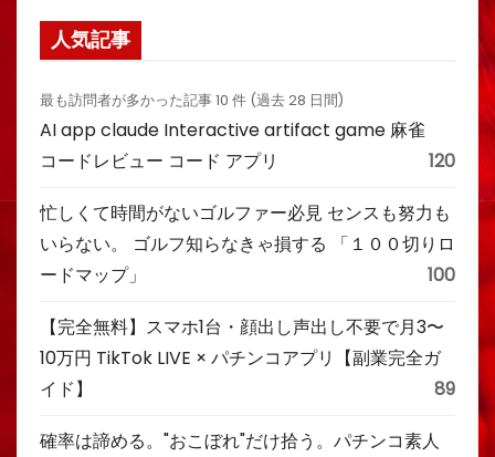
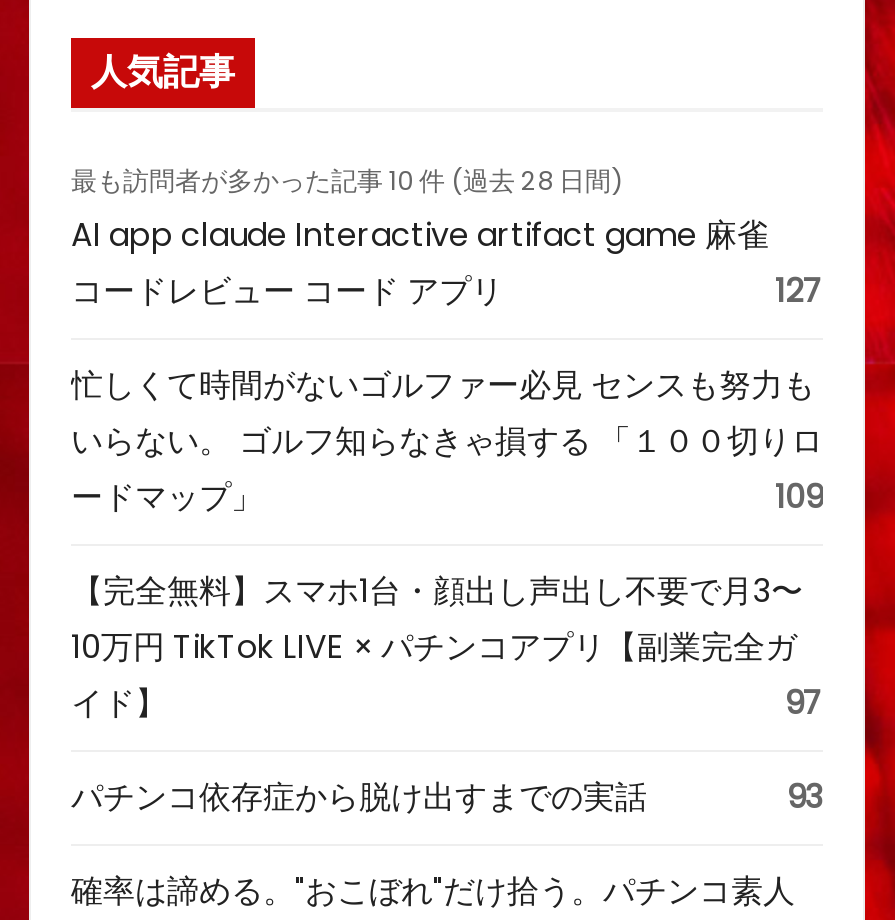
- 120
+ 127

- 100
+ 109

- 89
+ 97
+ パチンコ依存症から脱け出すまでの実話
+ 93
